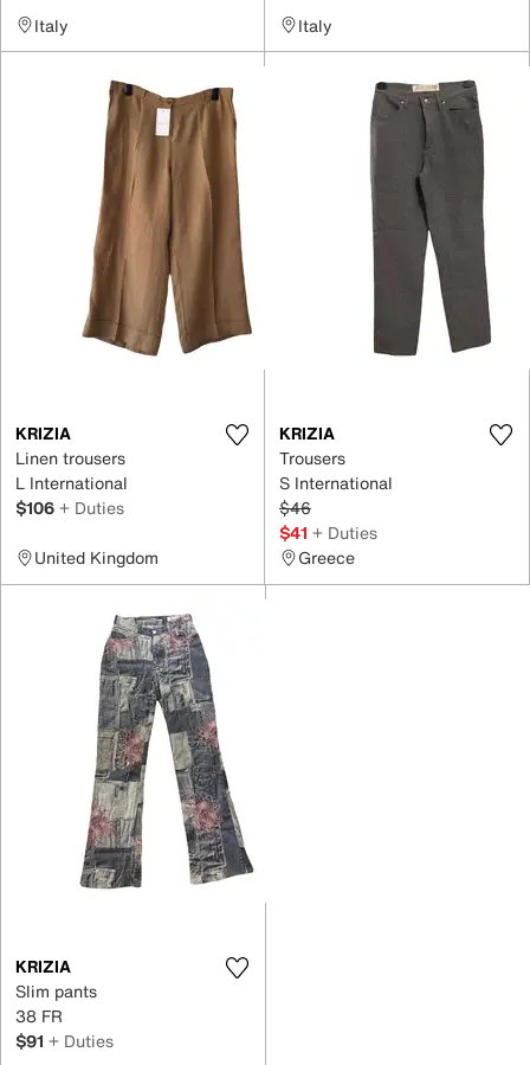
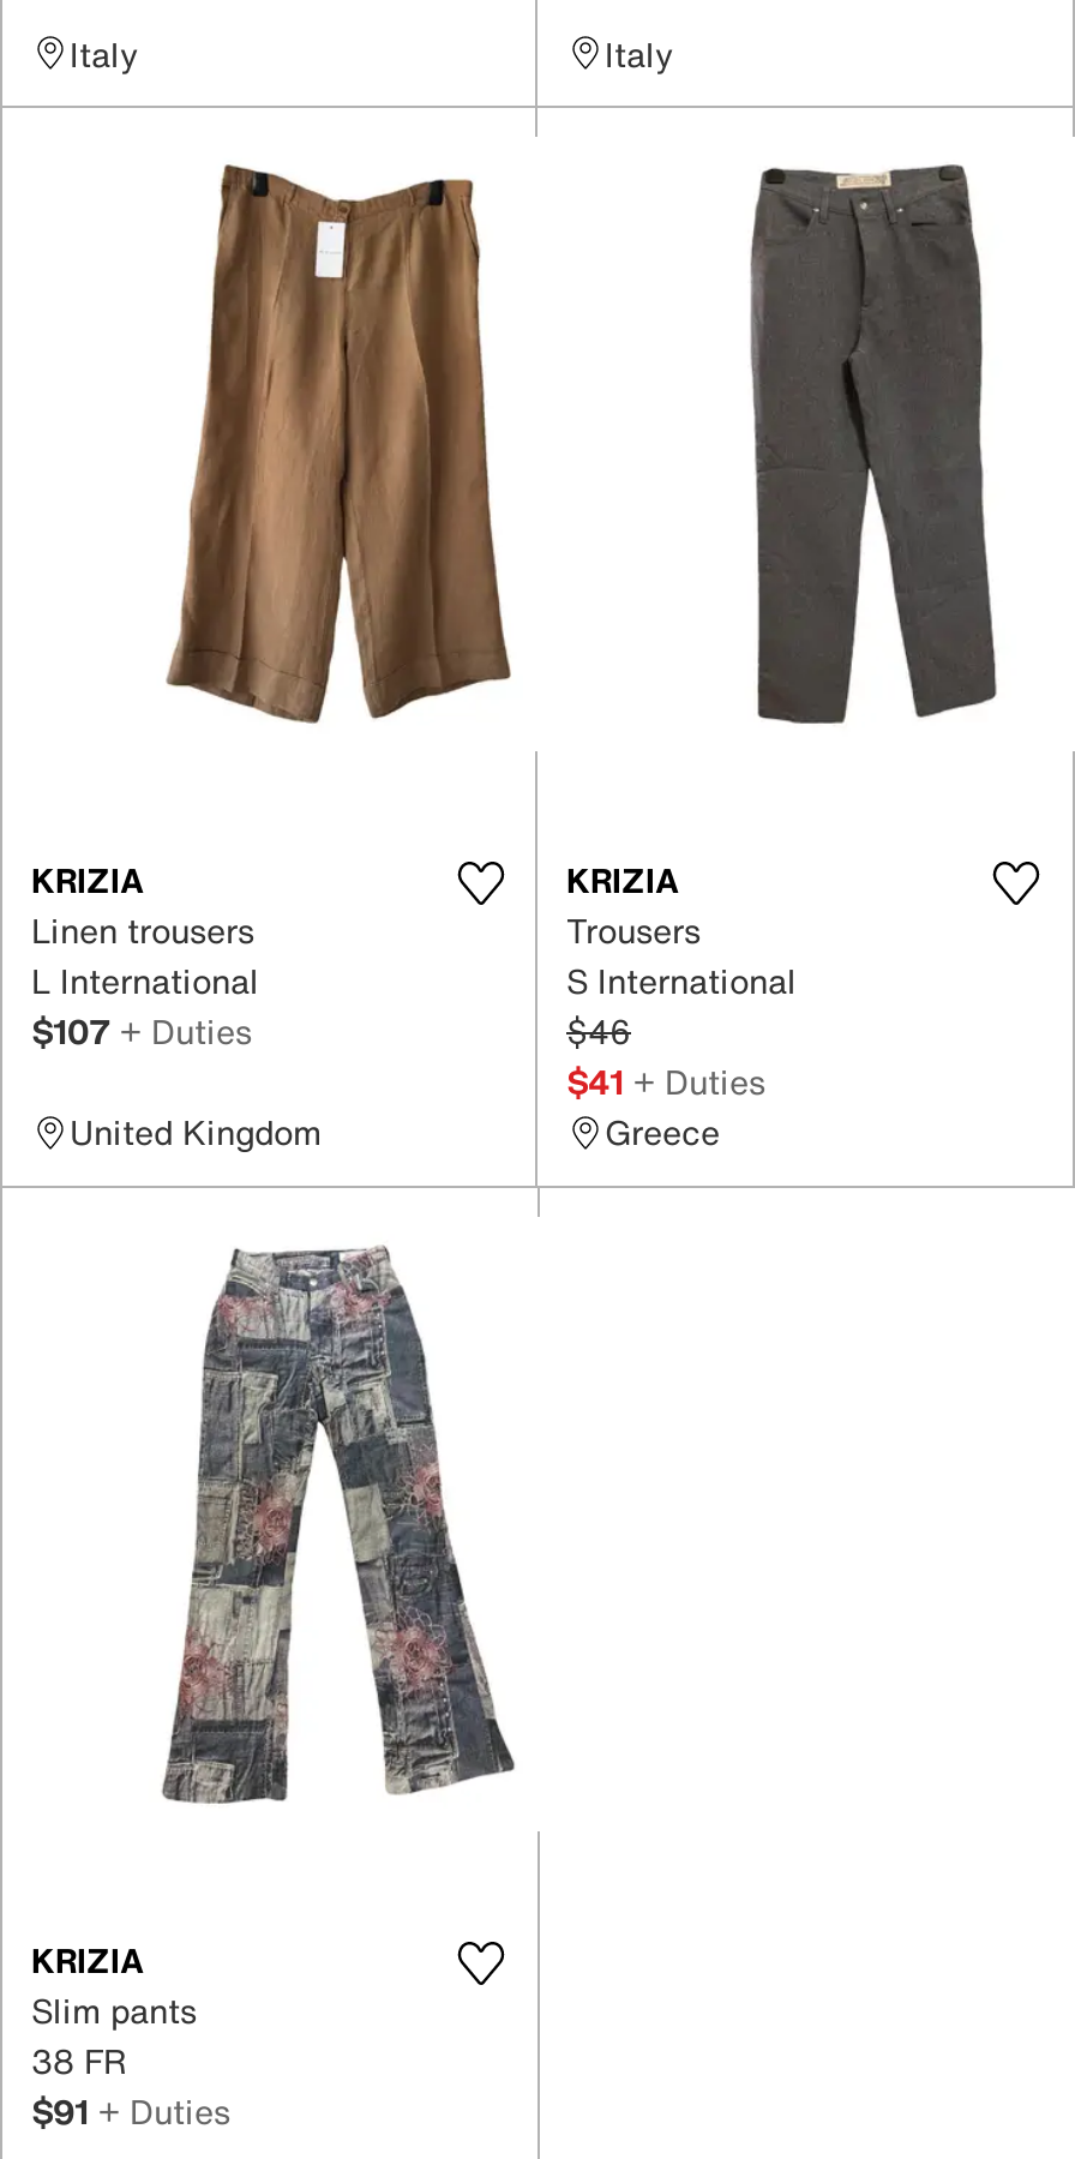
- $106 + Duties
+ $107 + Duties
